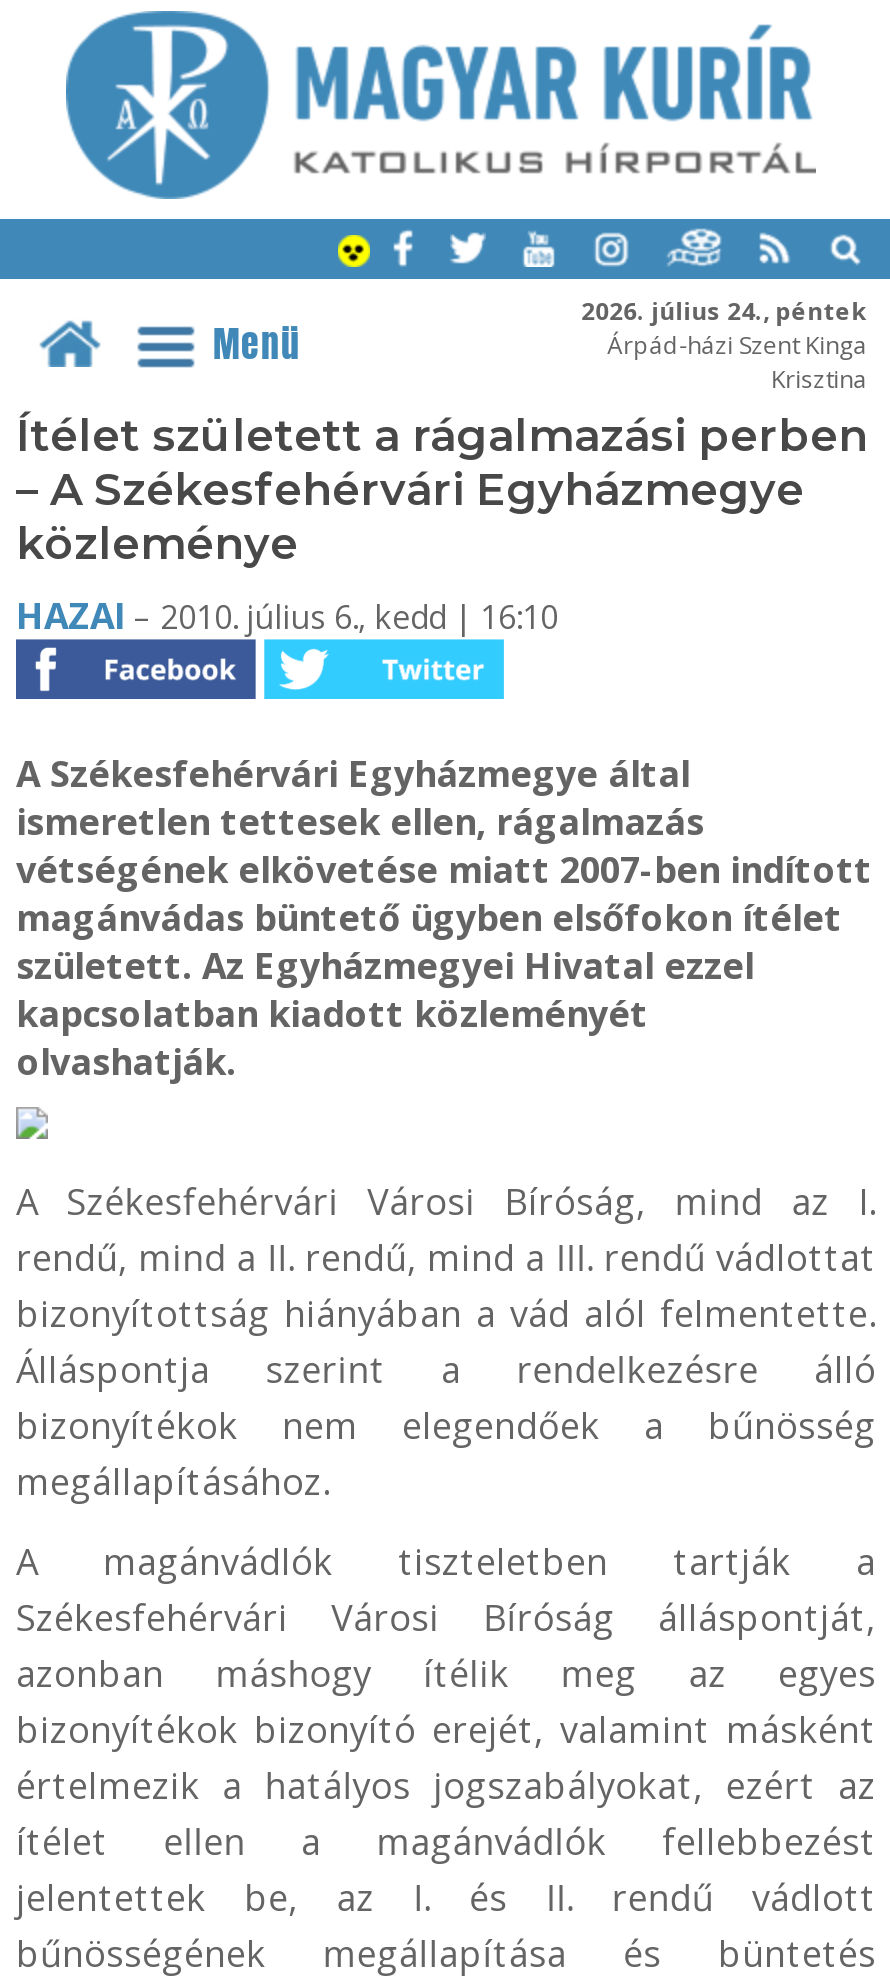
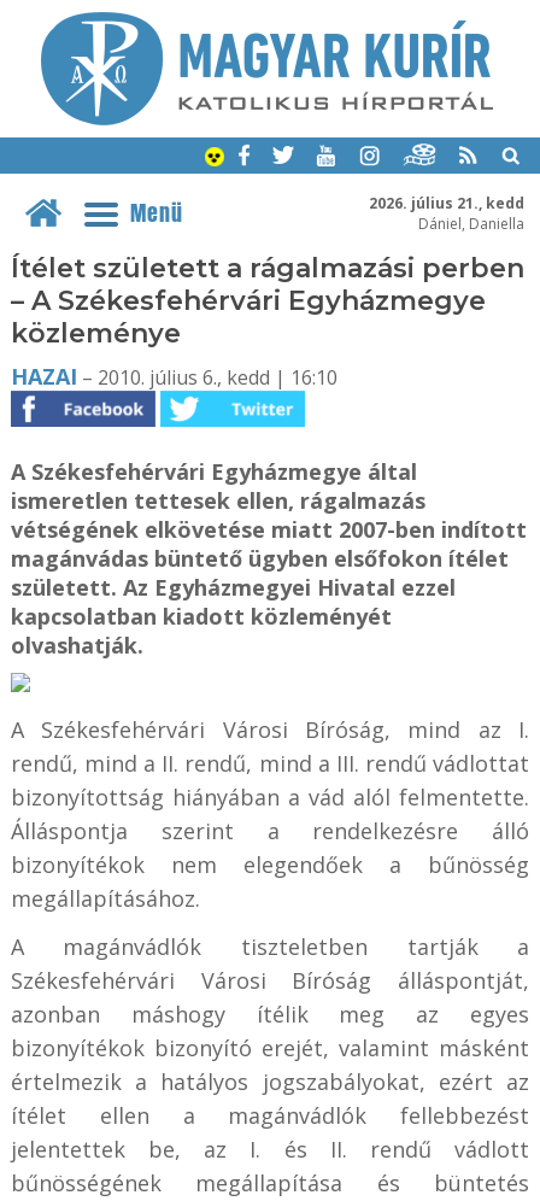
- 2026. július 24., péntek
- Árpád-házi Szent Kinga
- Krisztina
+ 2026. július 21., kedd
+ Dániel, Daniella
